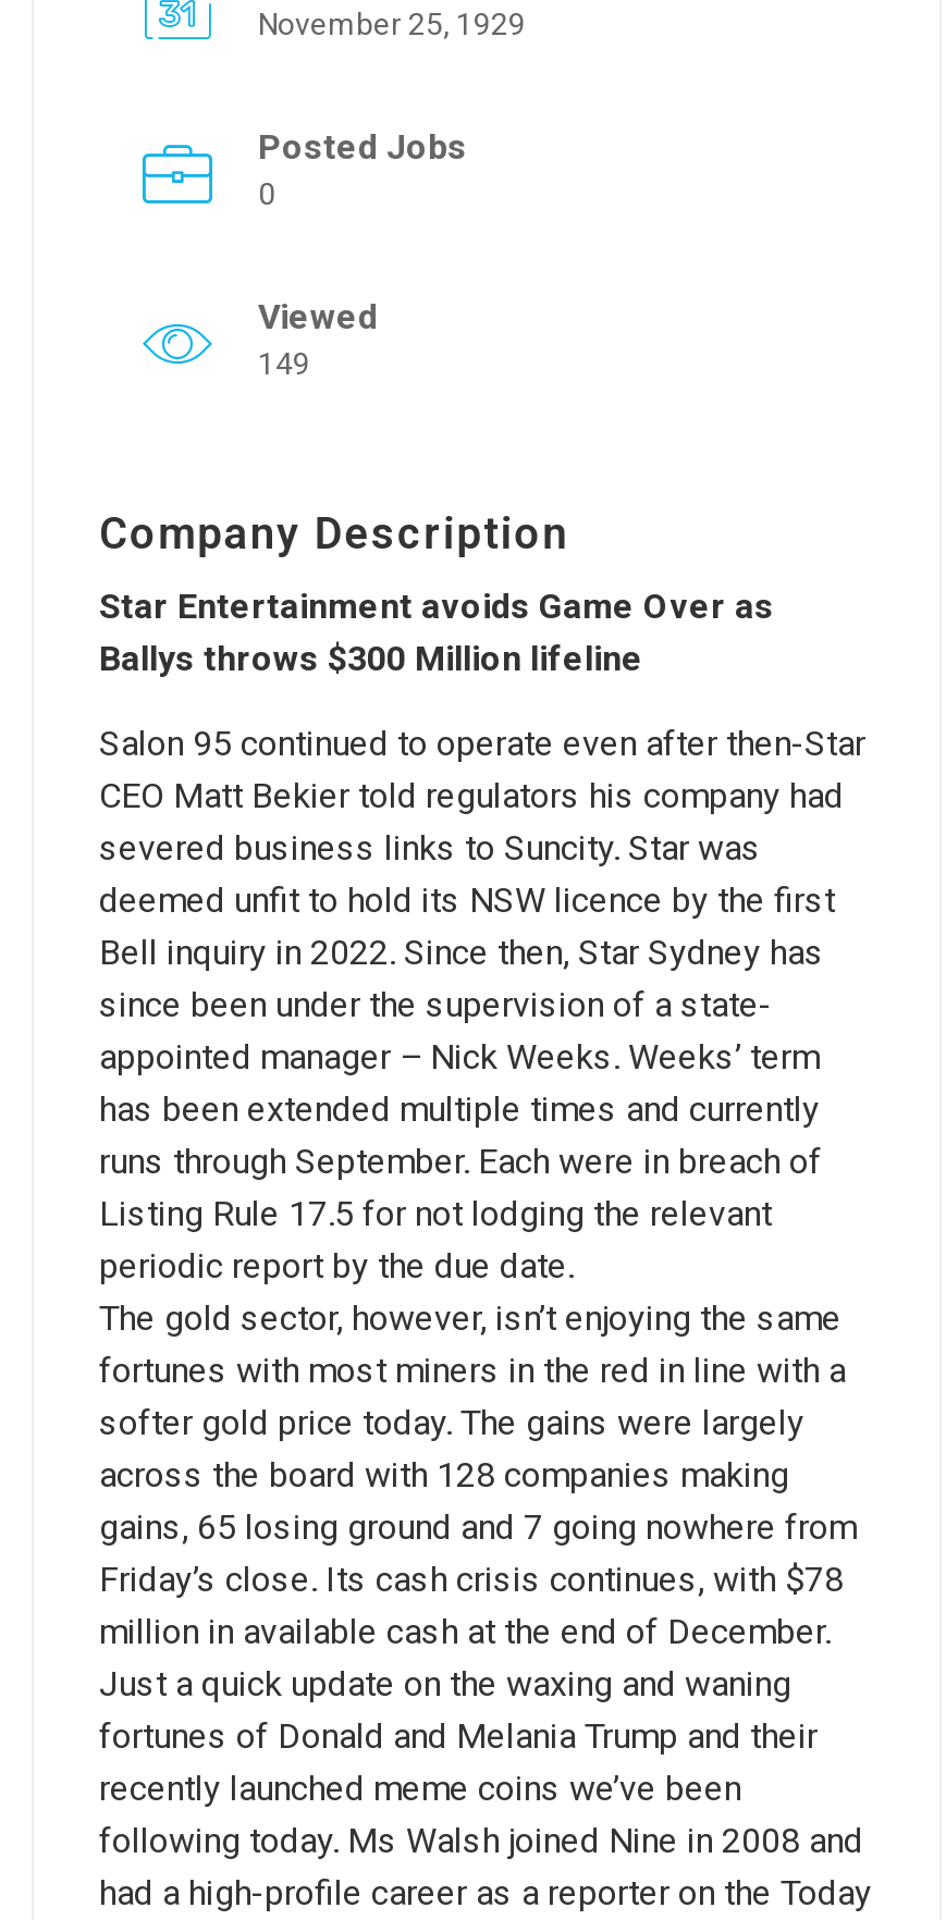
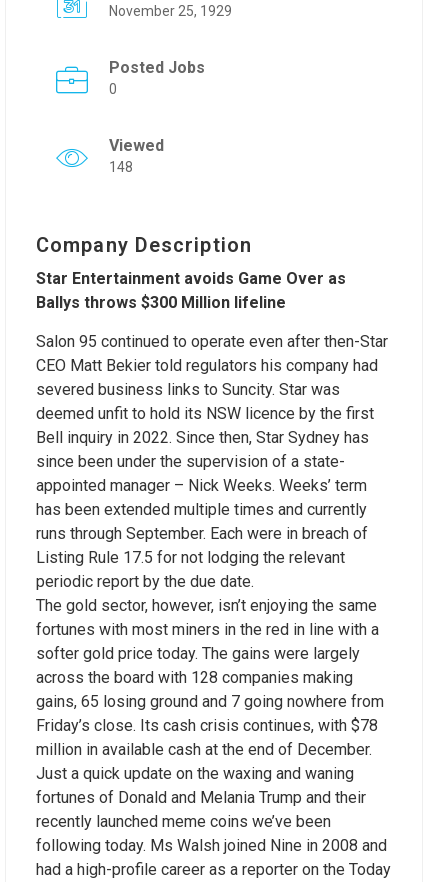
- 149
+ 148
